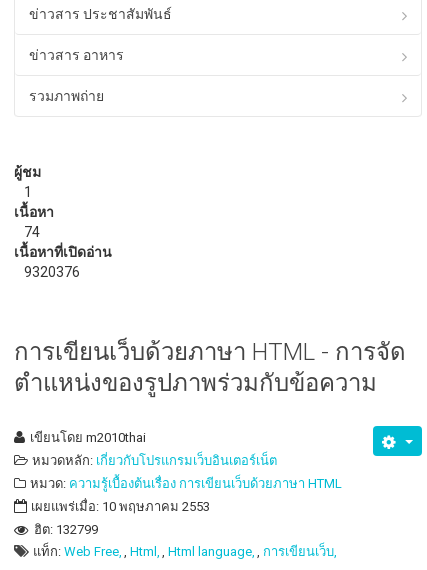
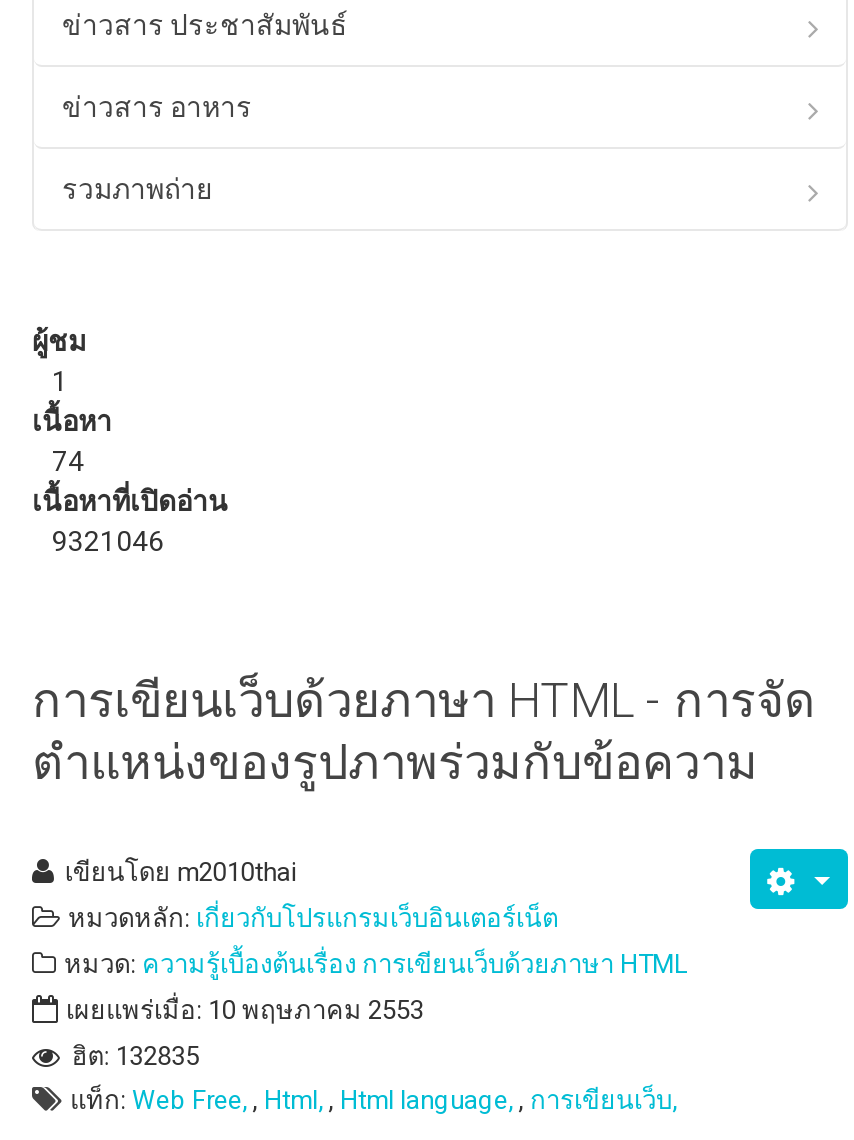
- 9320376
+ 9321046

- ฮิต: 132799
+ ฮิต: 132835
